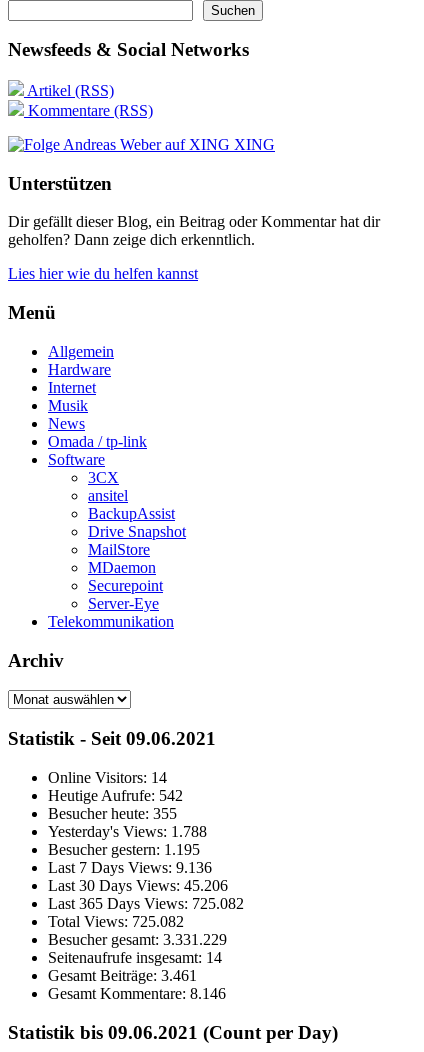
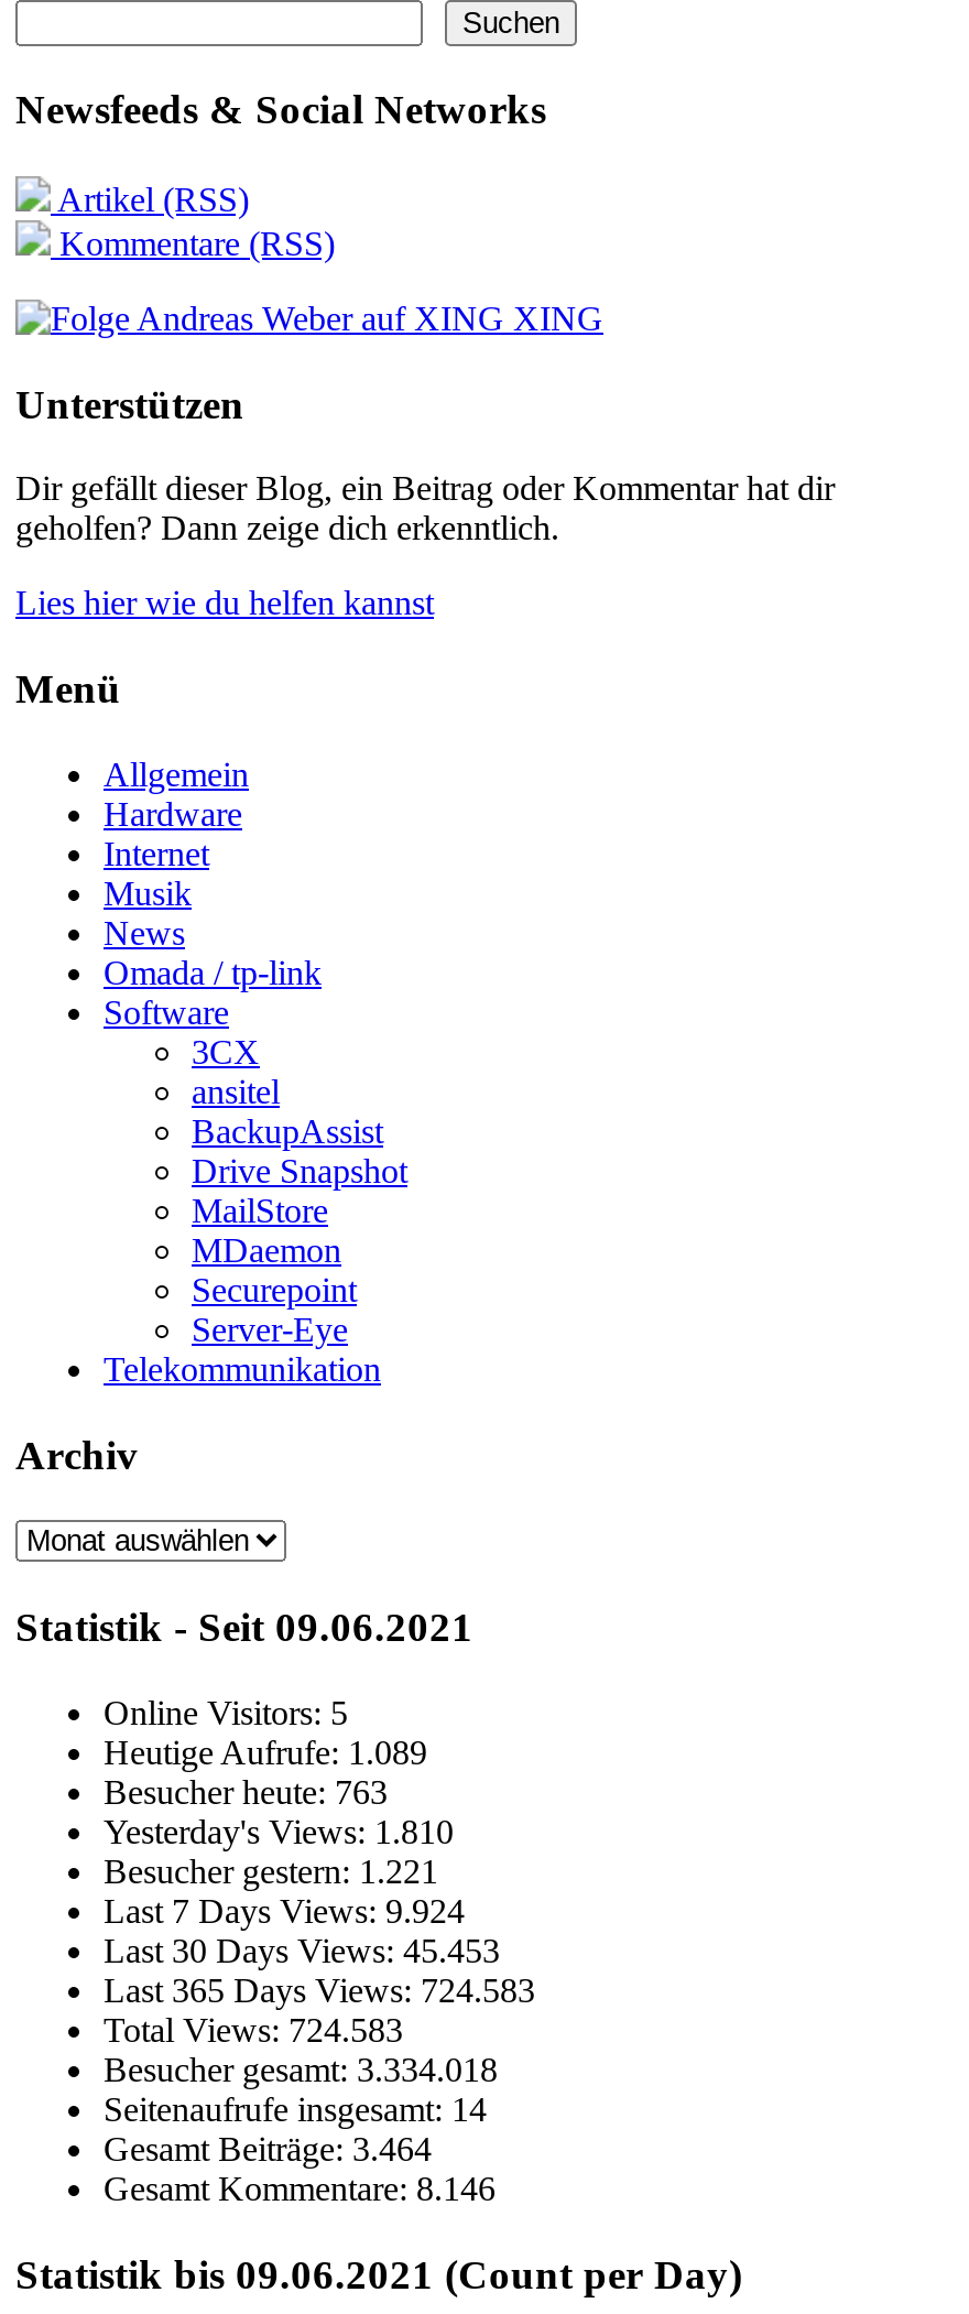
- Online Visitors: 14
+ Online Visitors: 5

- Heutige Aufrufe: 542
+ Heutige Aufrufe: 1.089

- Besucher heute: 355
+ Besucher heute: 763

- Yesterday's Views: 1.788
+ Yesterday's Views: 1.810

- Besucher gestern: 1.195
+ Besucher gestern: 1.221

- Last 7 Days Views: 9.136
+ Last 7 Days Views: 9.924

- Last 30 Days Views: 45.206
+ Last 30 Days Views: 45.453

- Last 365 Days Views: 725.082
+ Last 365 Days Views: 724.583

- Total Views: 725.082
+ Total Views: 724.583

- Besucher gesamt: 3.331.229
+ Besucher gesamt: 3.334.018

- Gesamt Beiträge:3.461
+ Gesamt Beiträge:3.464
